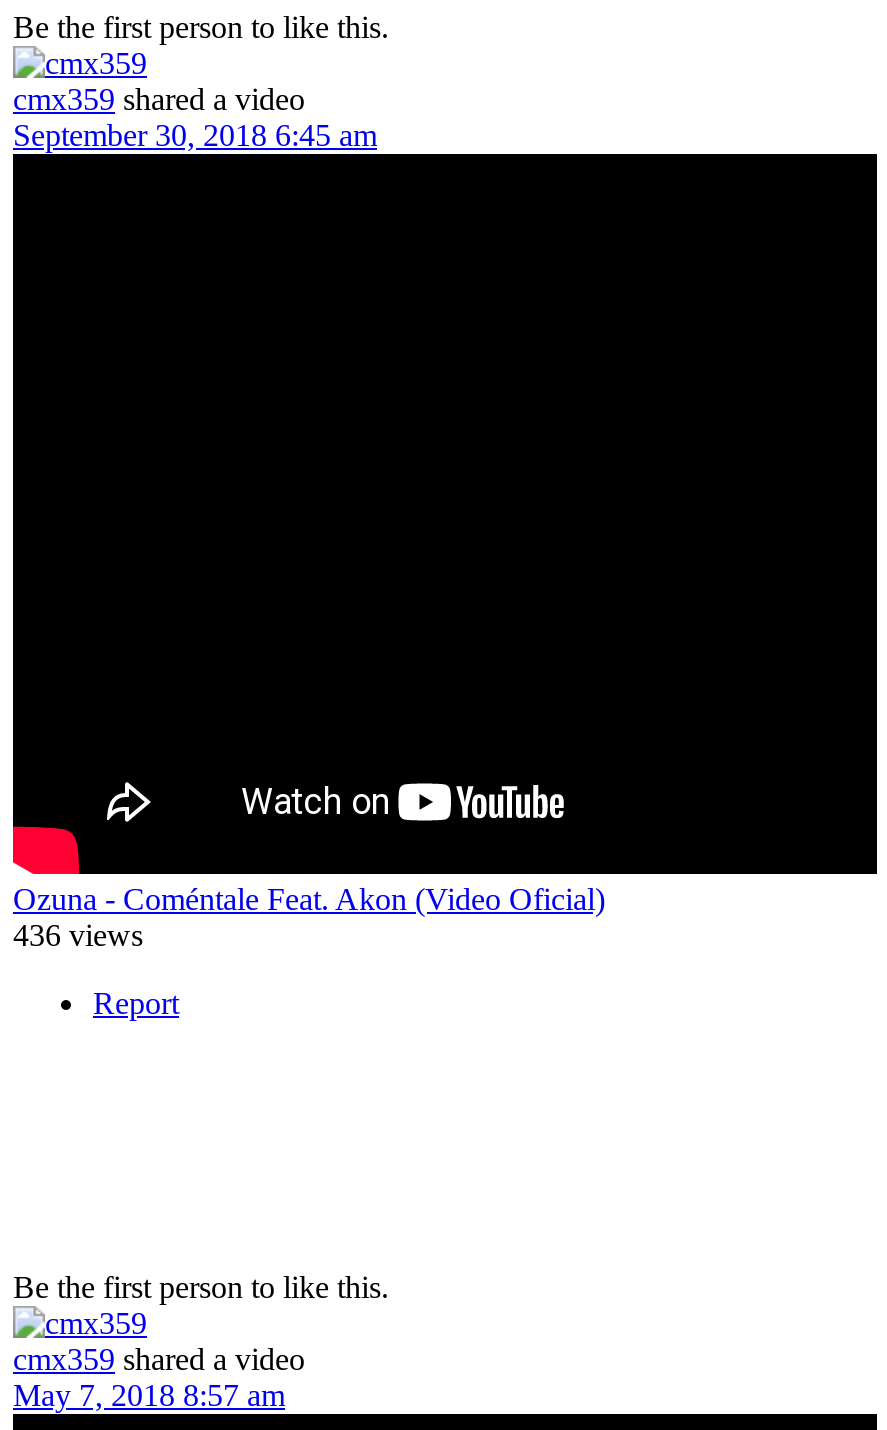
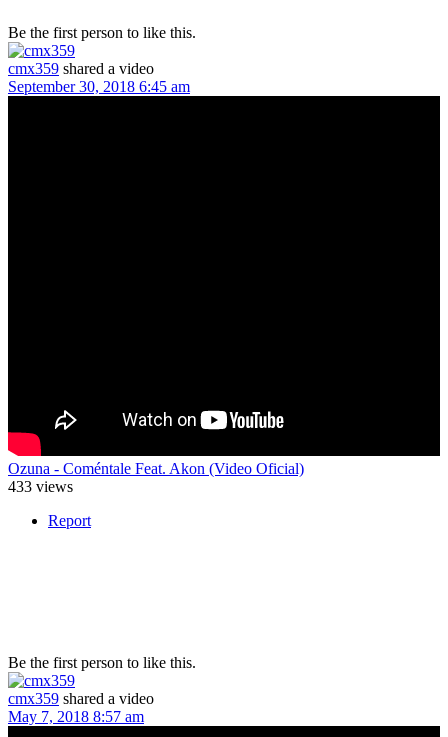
- 436 views
+ 433 views
